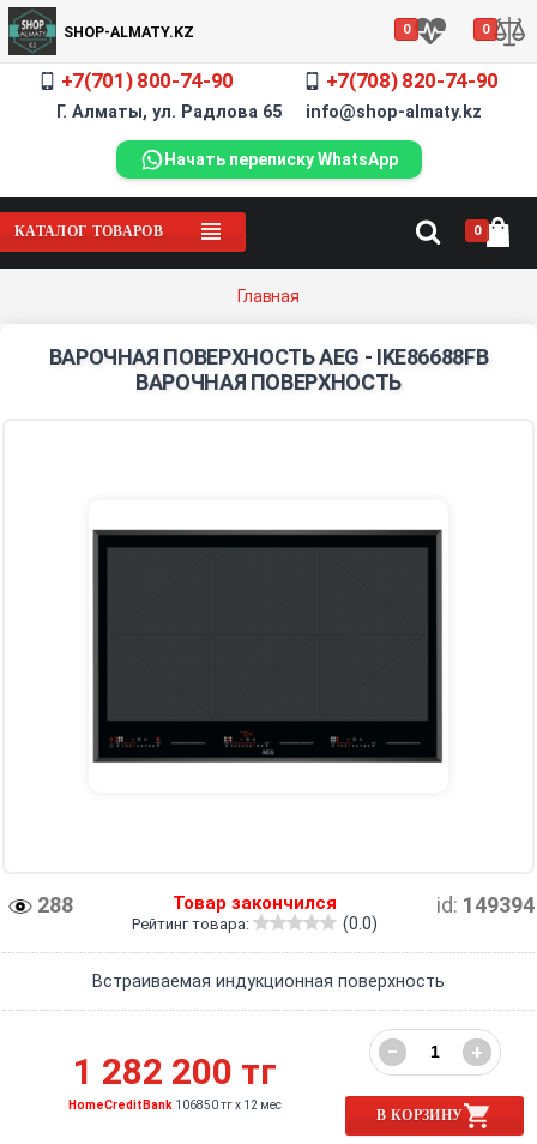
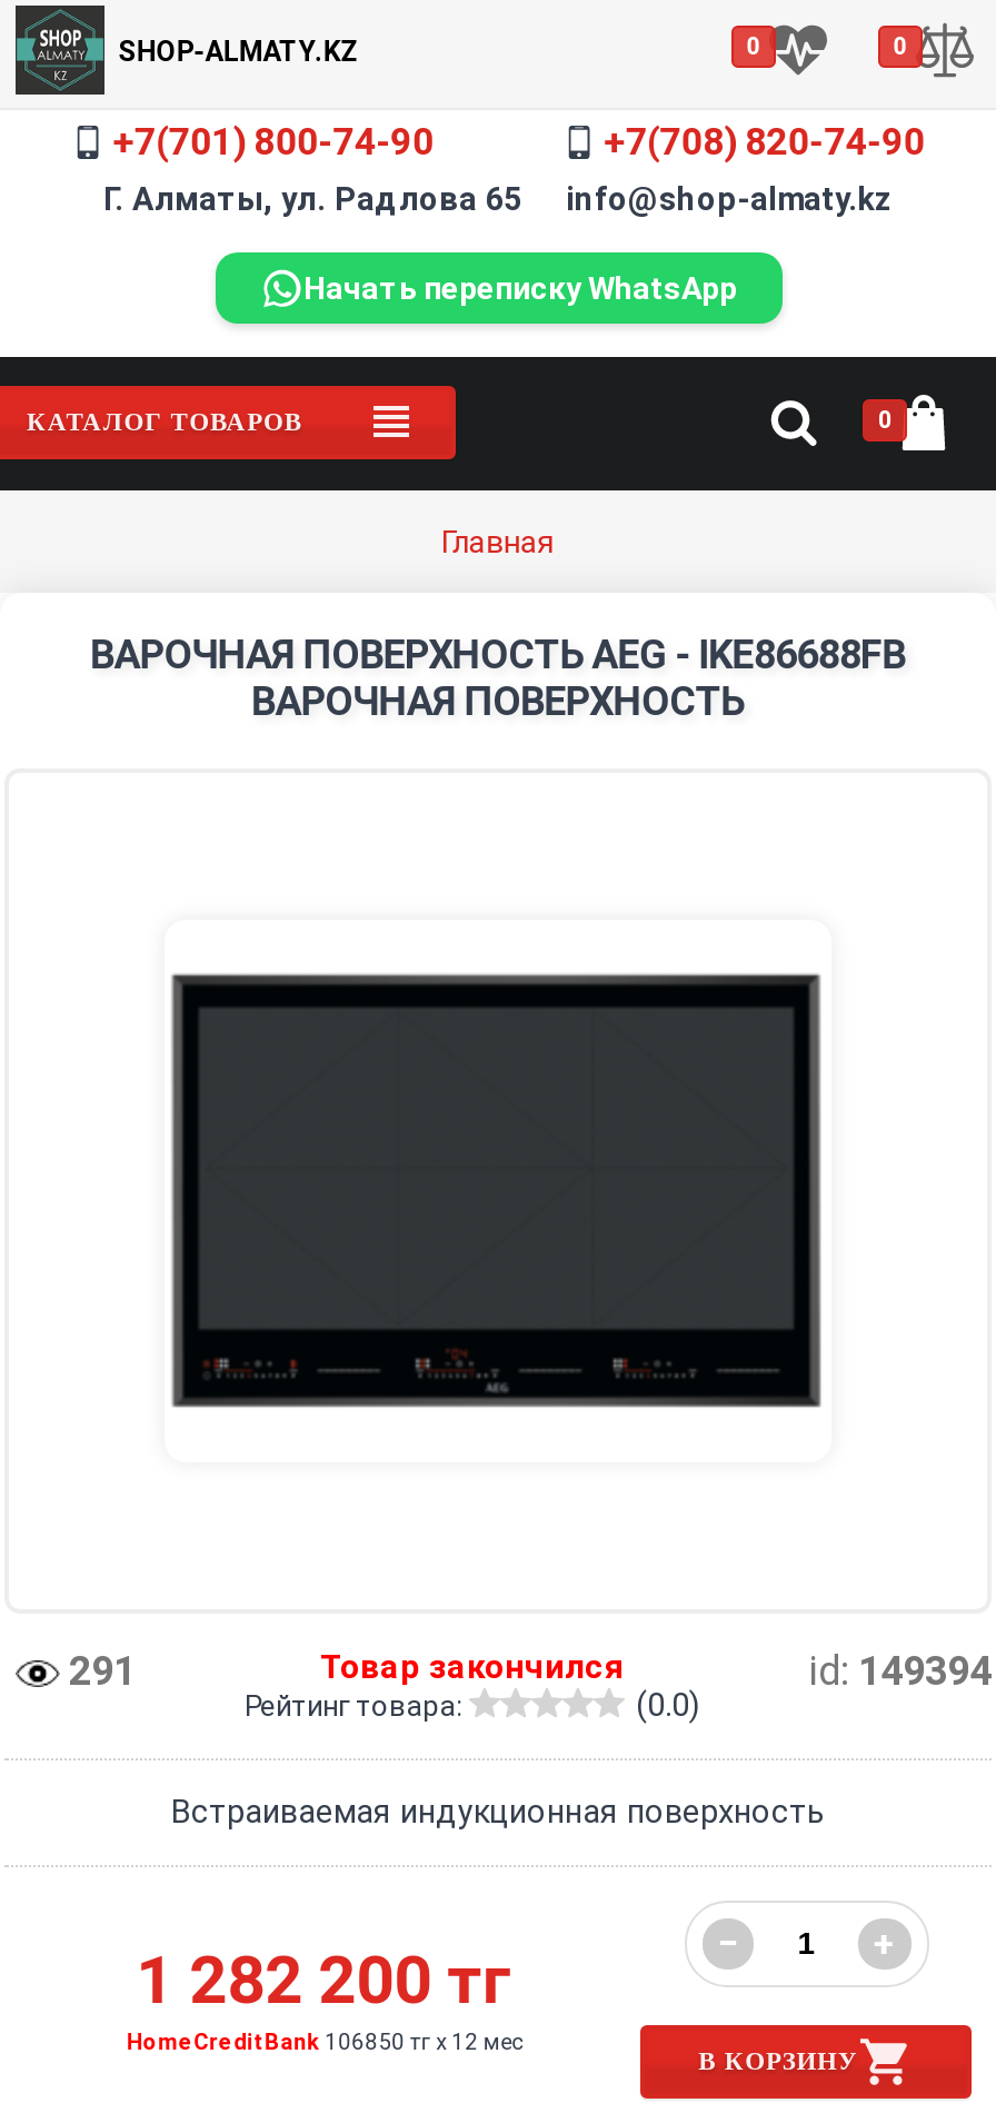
- 288
+ 291
